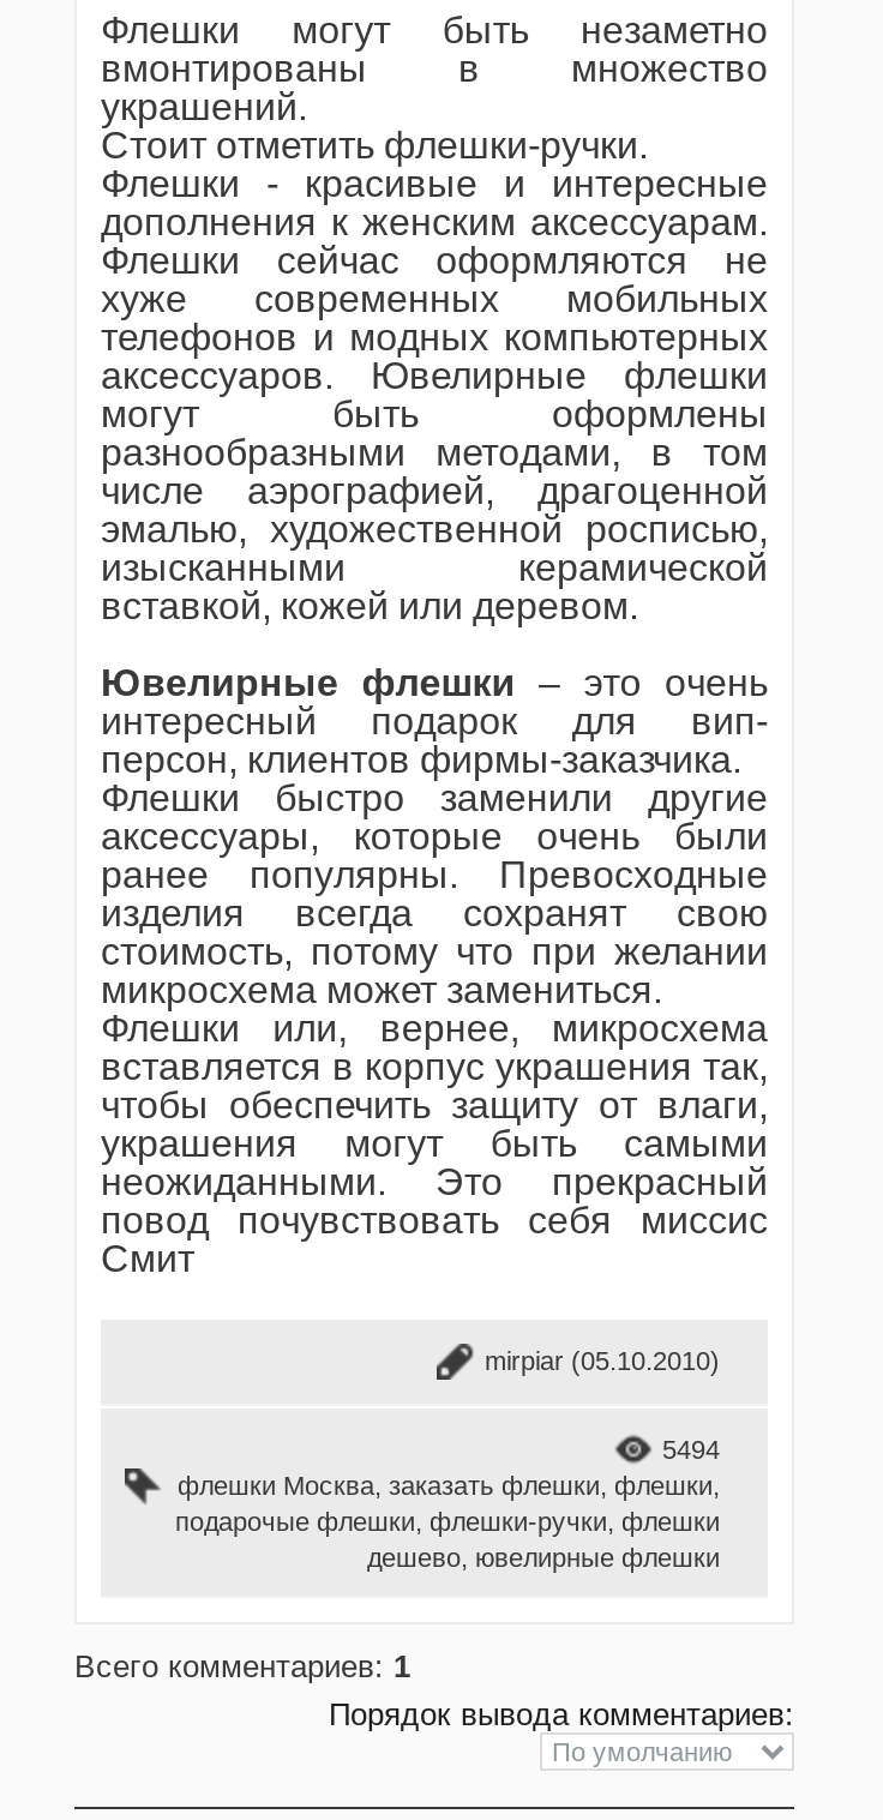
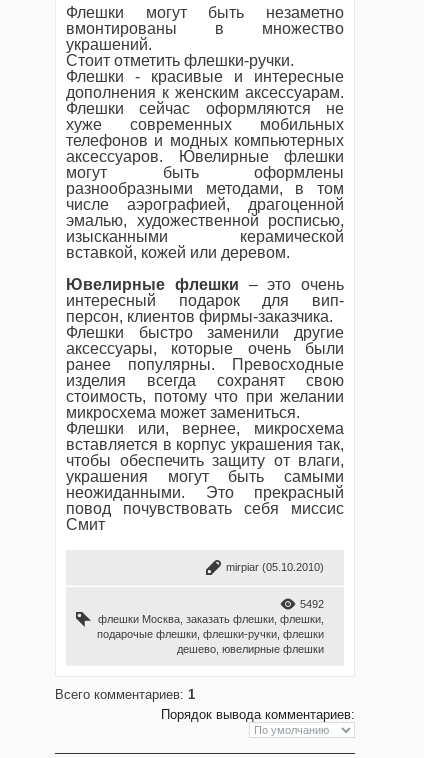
- 5494
+ 5492
